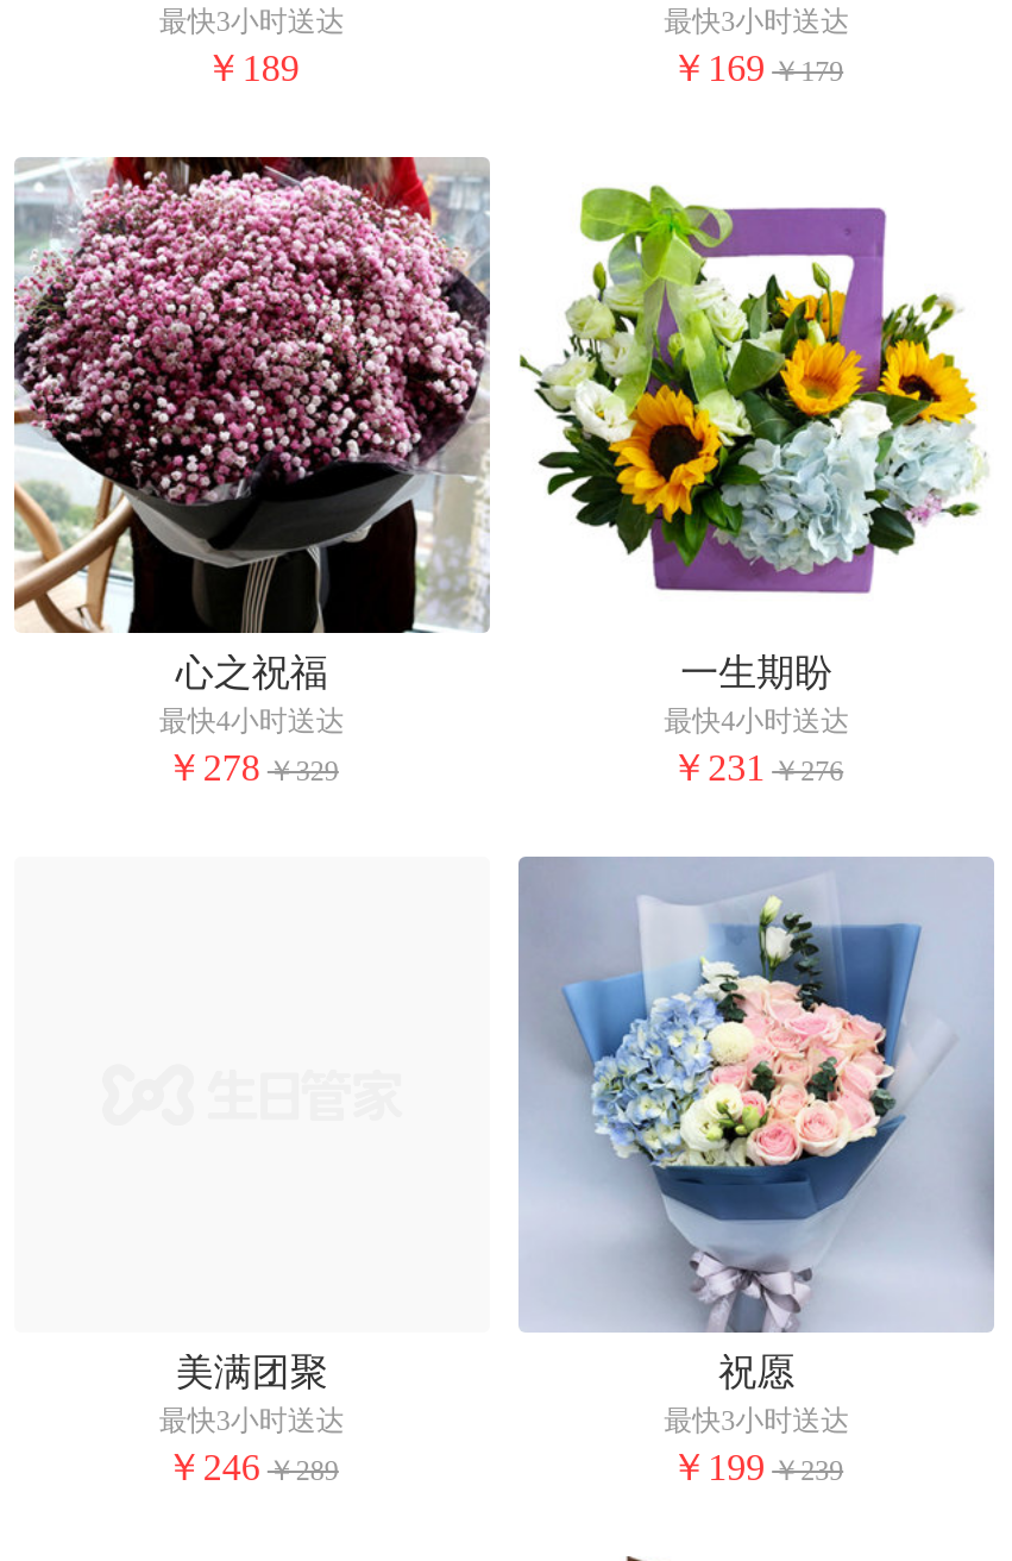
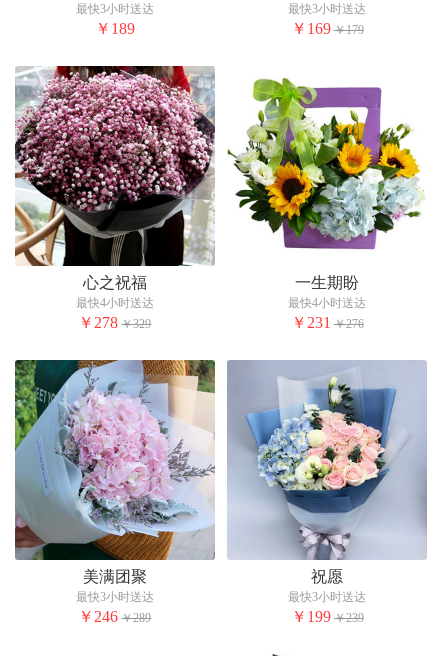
+ [image]
